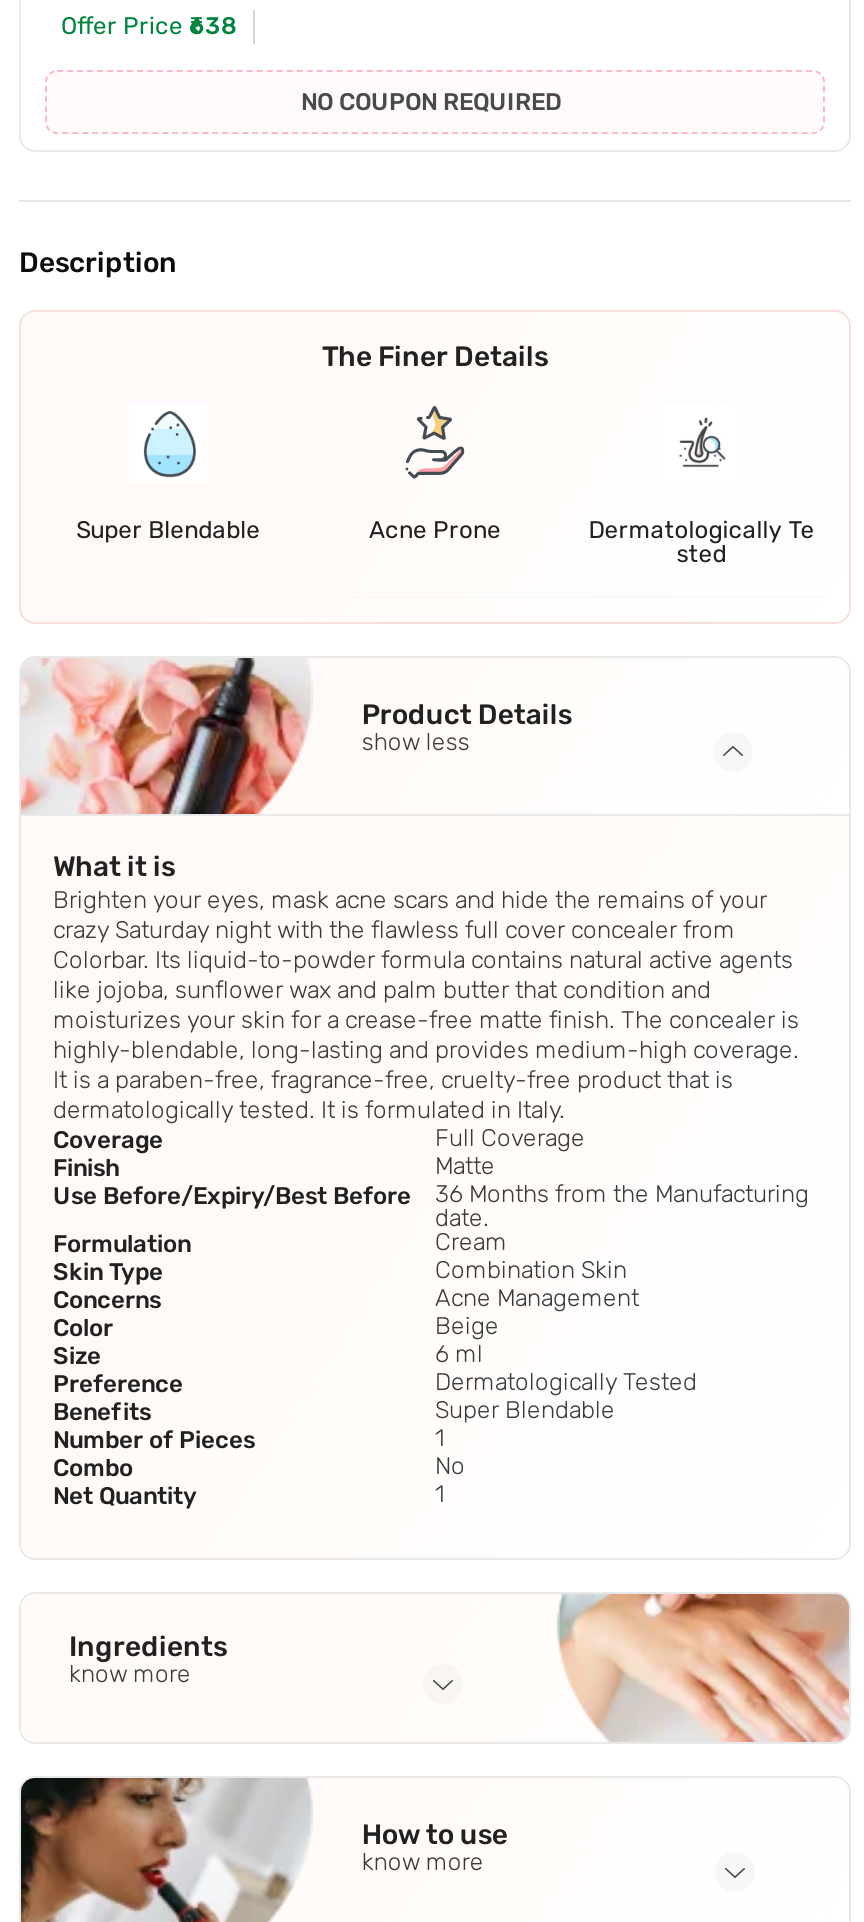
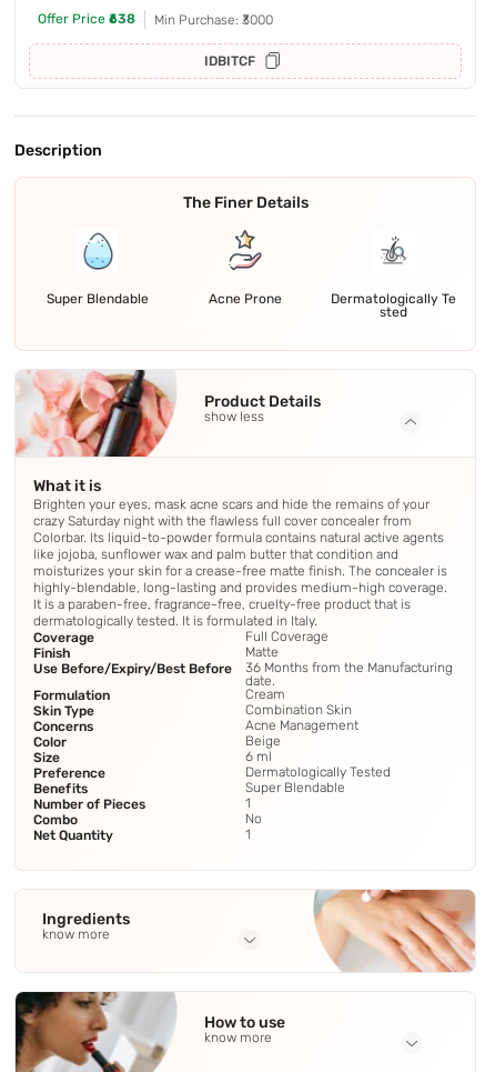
- NO COUPON REQUIRED
+ Min Purchase: ₹3000
+ IDBITCF
